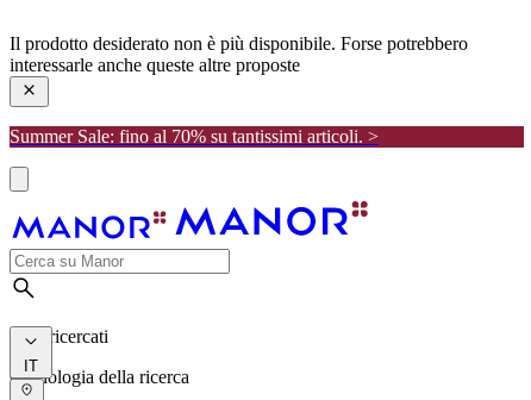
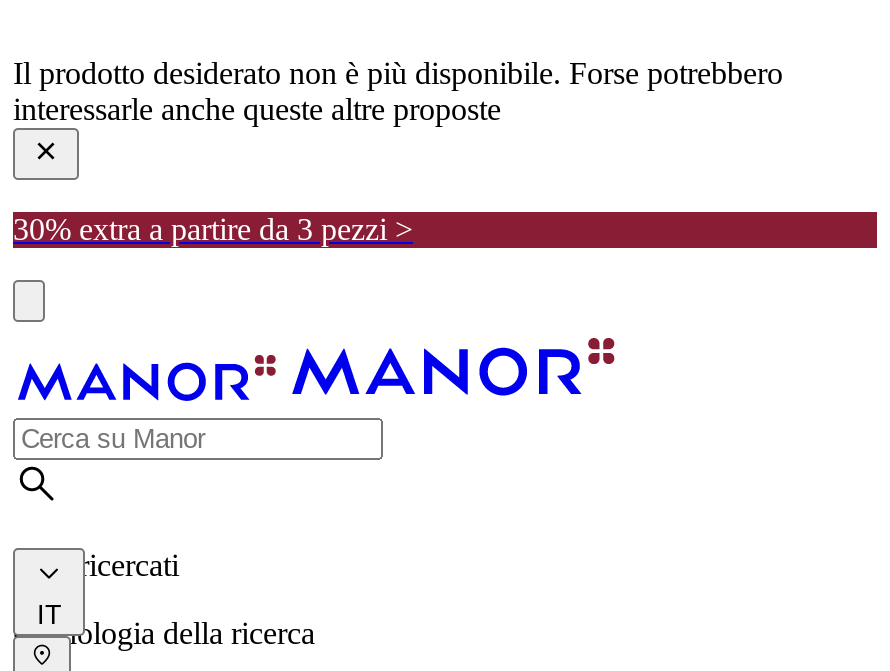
- Summer Sale: fino al 70% su tantissimi articoli. >
+ 30% extra a partire da 3 pezzi >
